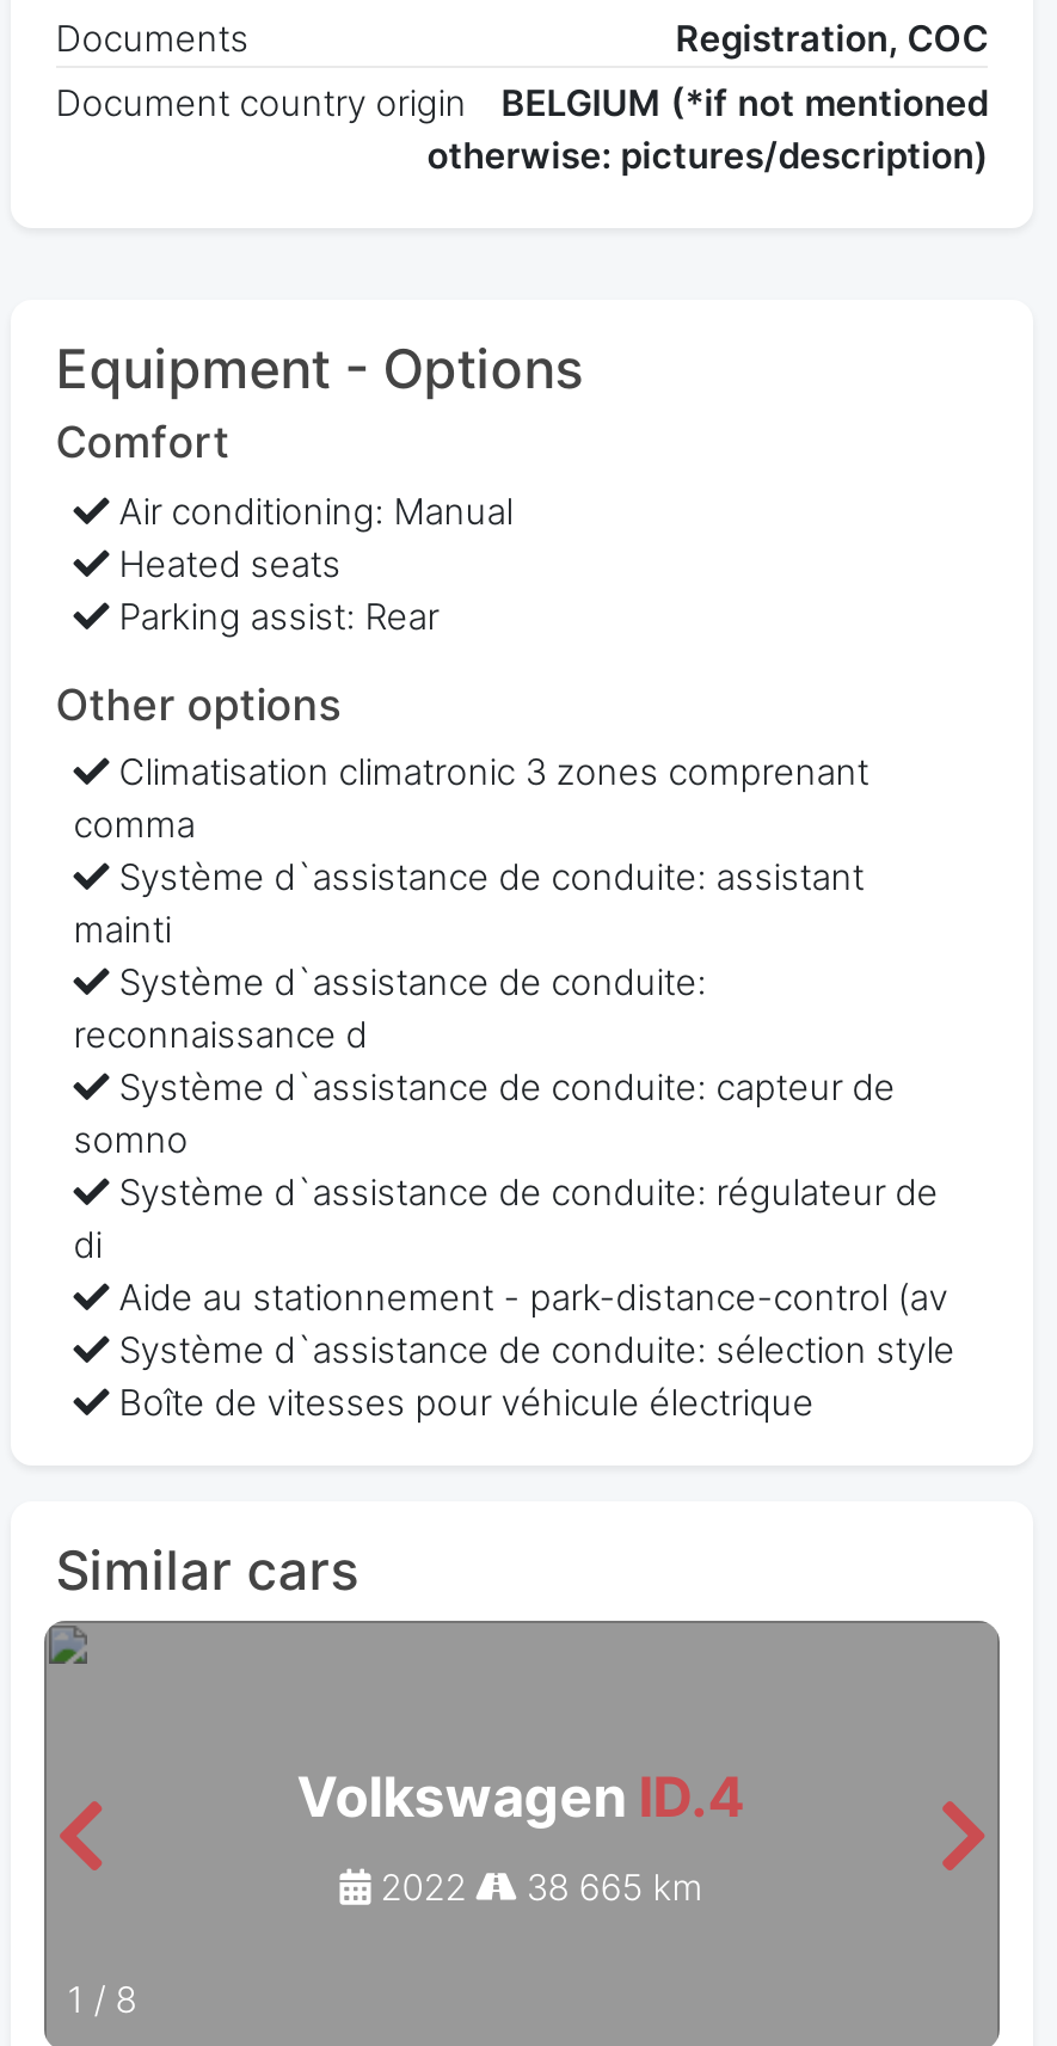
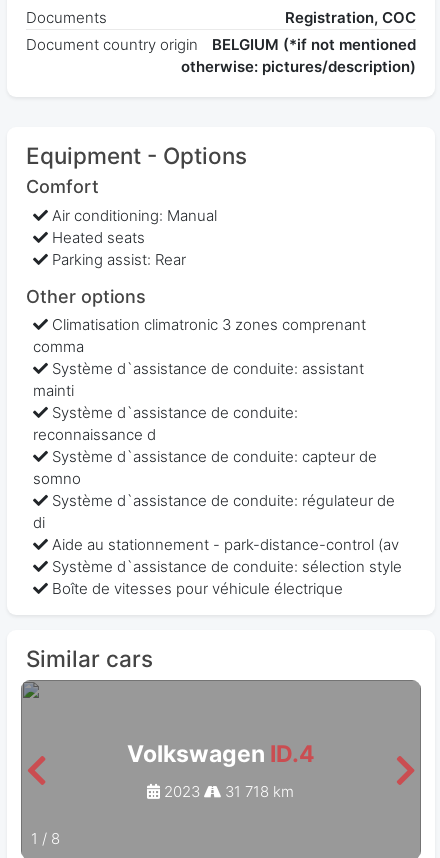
- 2022
+ 2023

- 38 665 km
+ 31 718 km
